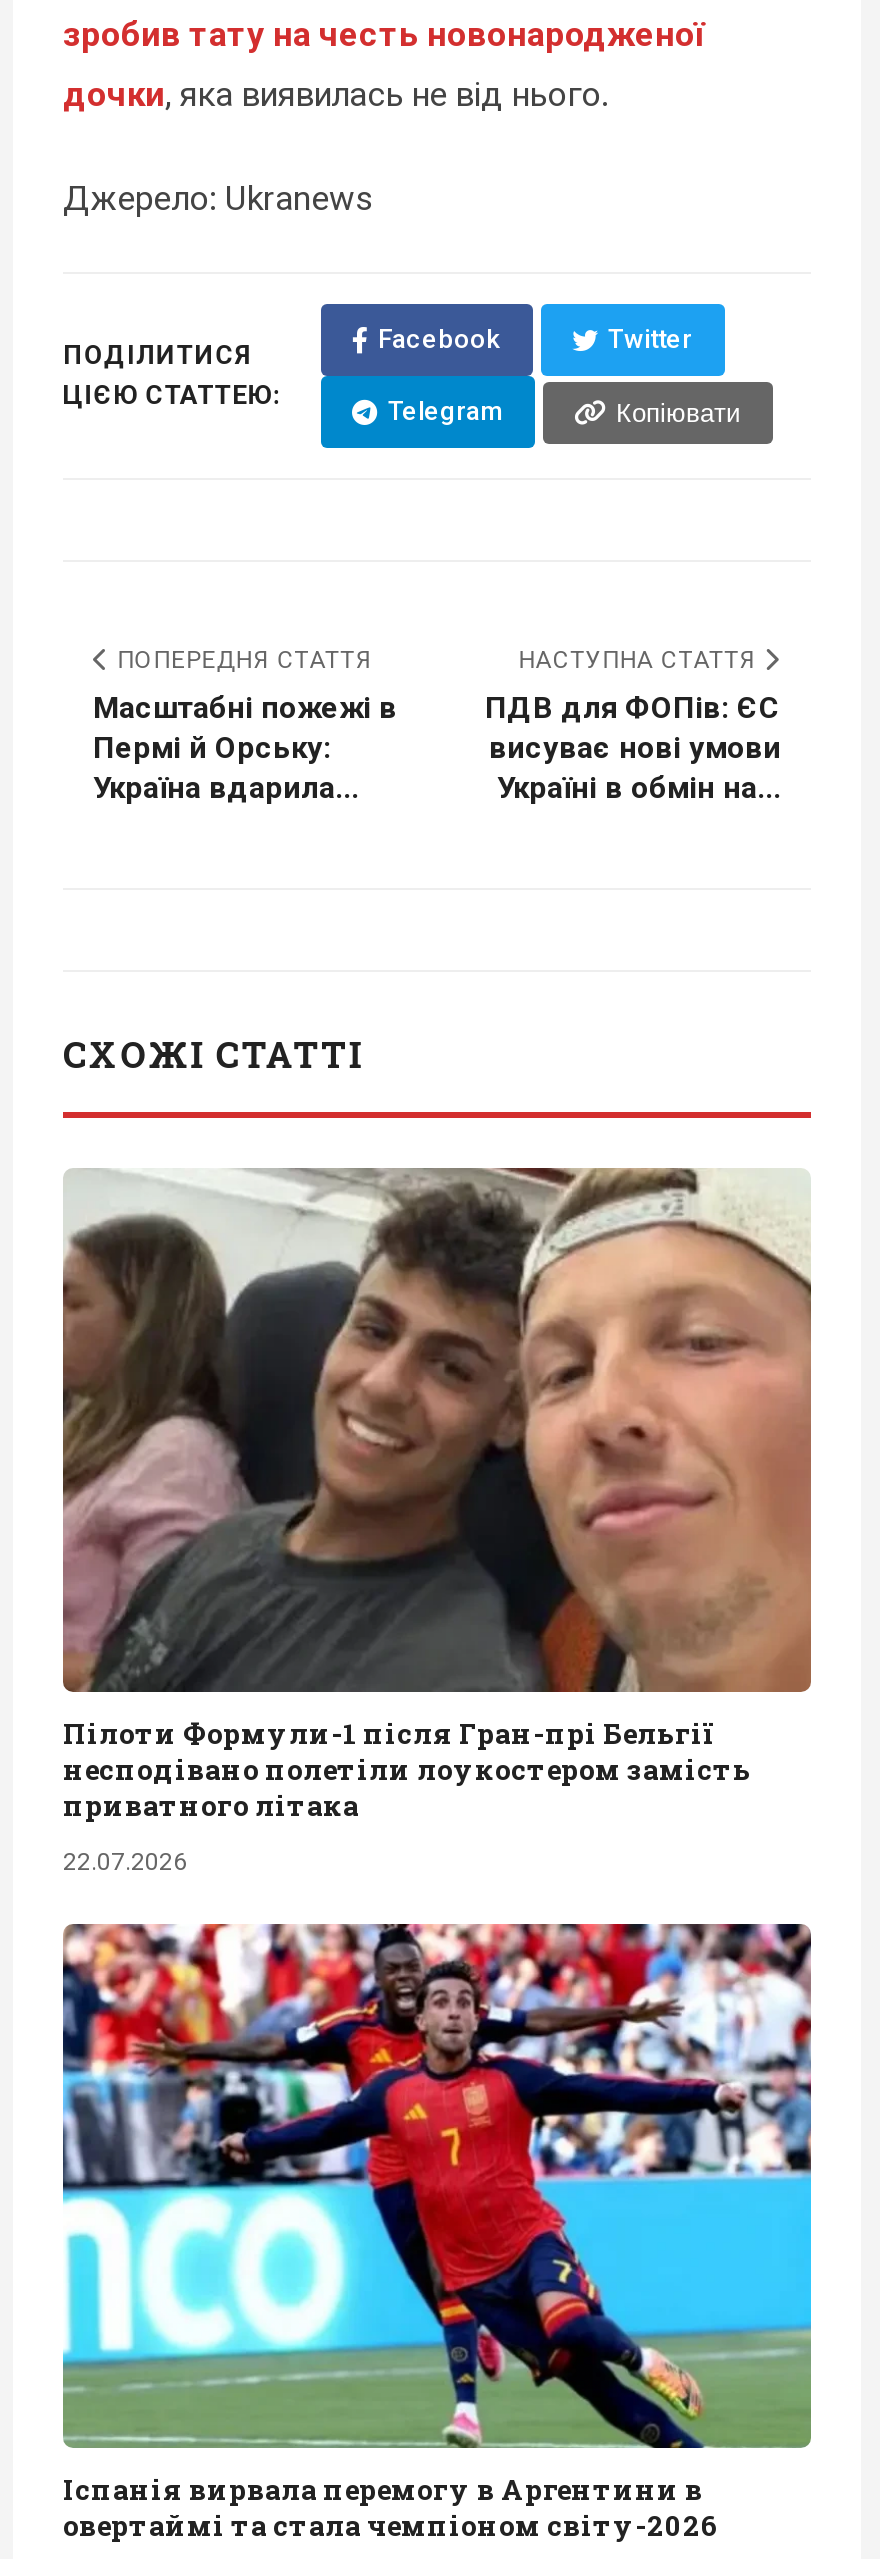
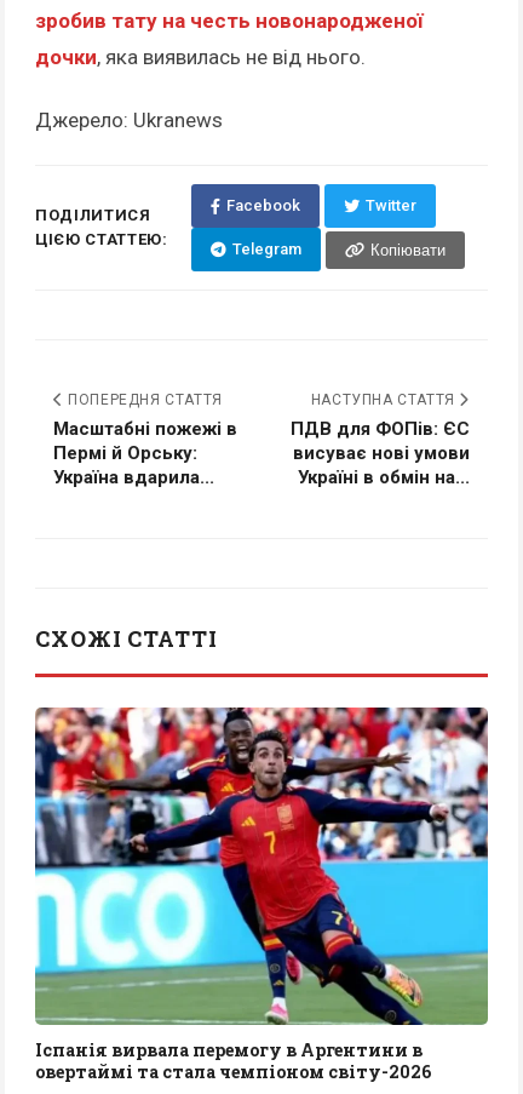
- [image]
- Пілоти Формули-1 після Гран-прі Бельгії
- несподівано полетіли лоукостером замість
- приватного літака
- 22.07.2026
